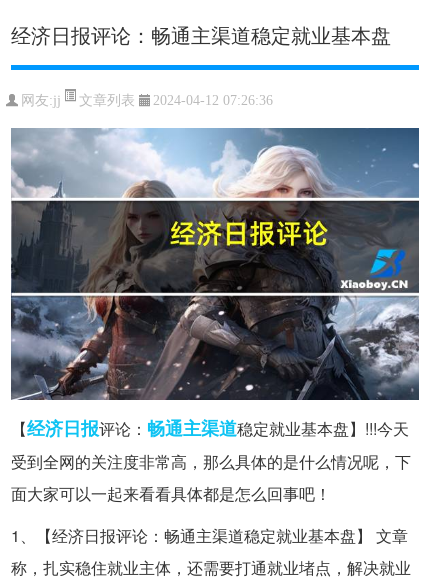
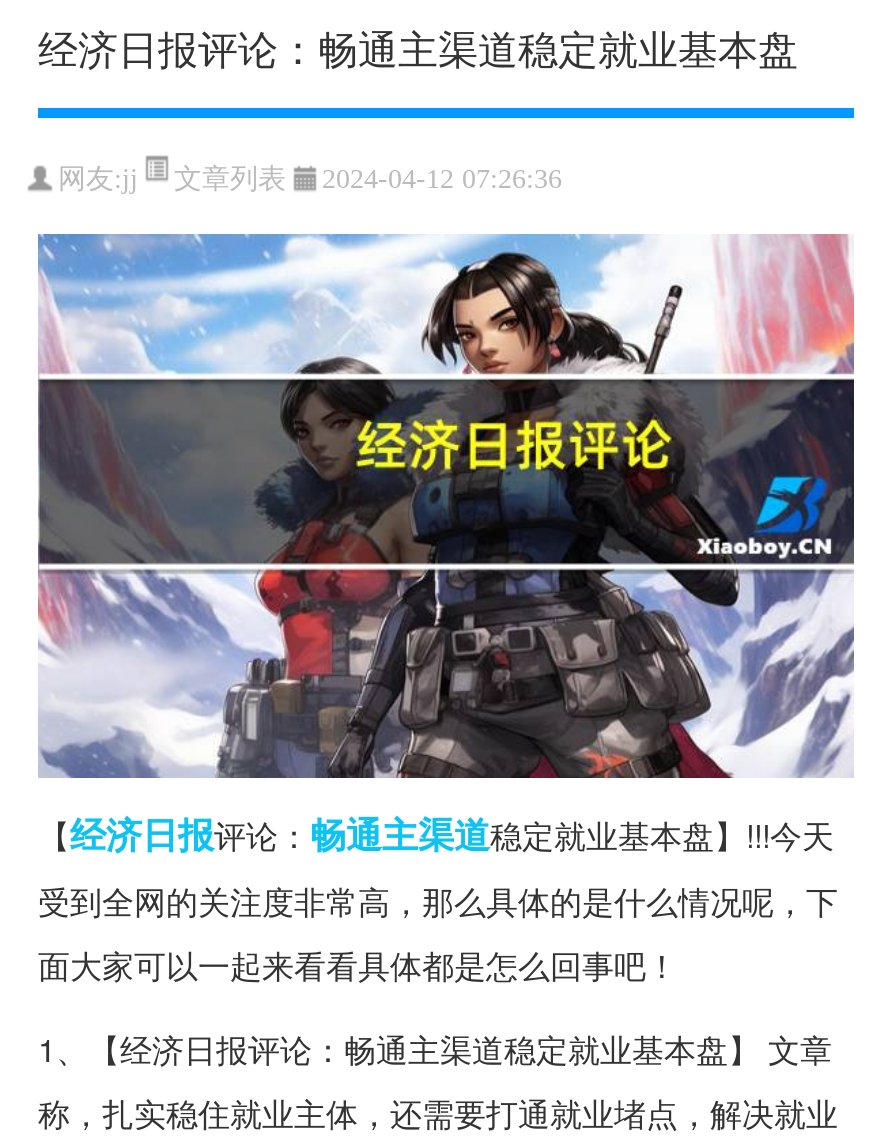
- [image]
+ [image]
